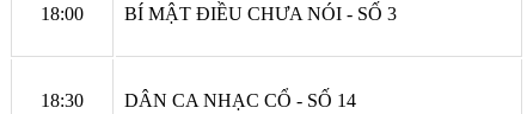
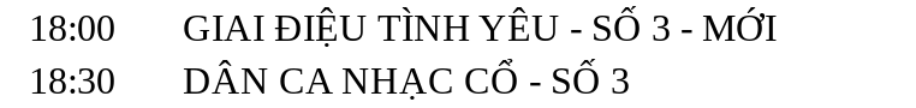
- BÍ MẬT ĐIỀU CHƯA NÓI - SỐ 3
+ GIAI ĐIỆU TÌNH YÊU - SỐ 3 - MỚI

- DÂN CA NHẠC CỔ - SỐ 14
+ DÂN CA NHẠC CỔ - SỐ 3
